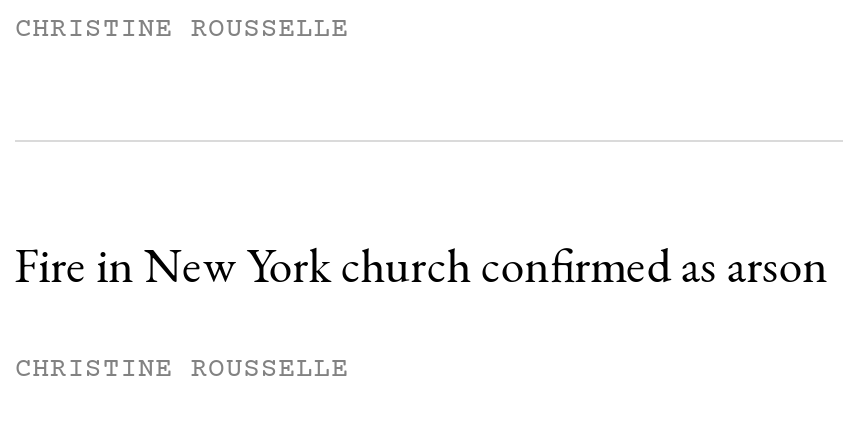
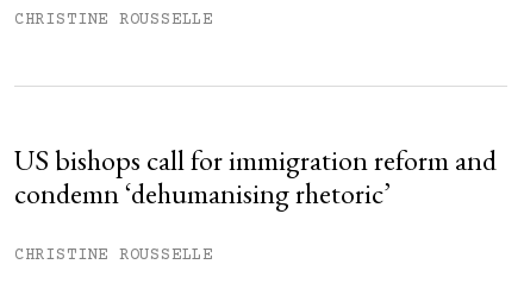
- Fire in New York church confirmed as arson
+ US bishops call for immigration reform and
+ condemn ‘dehumanising rhetoric’
